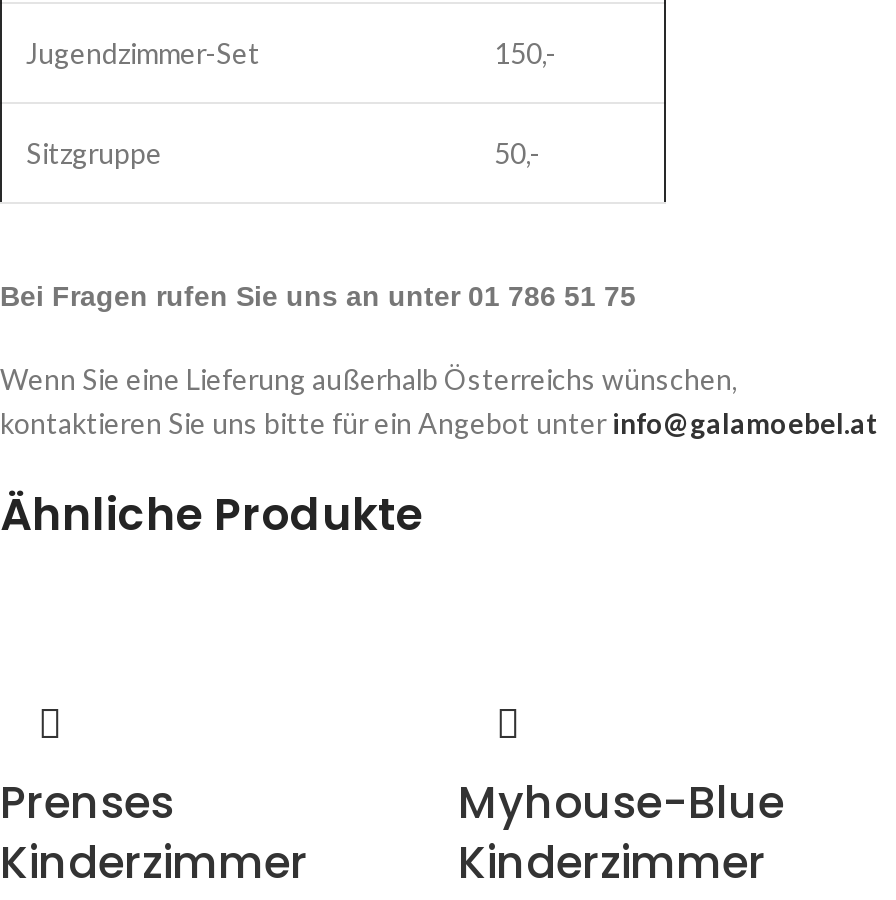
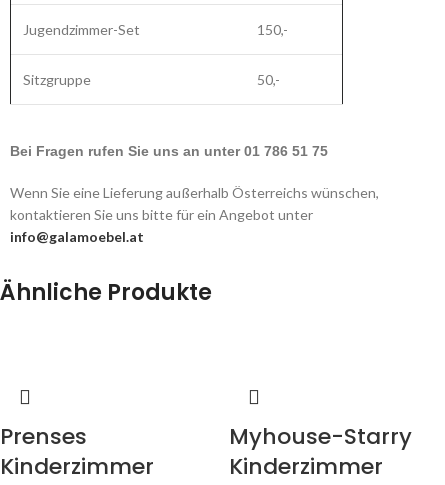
- Myhouse-Blue
+ Myhouse-Starry
